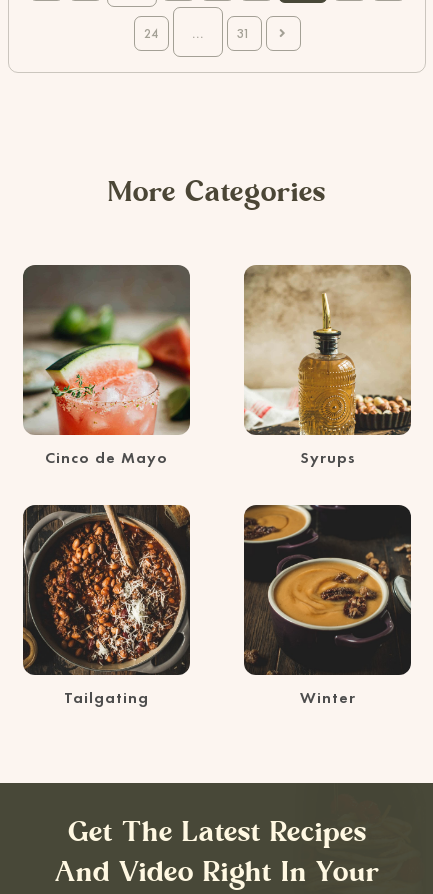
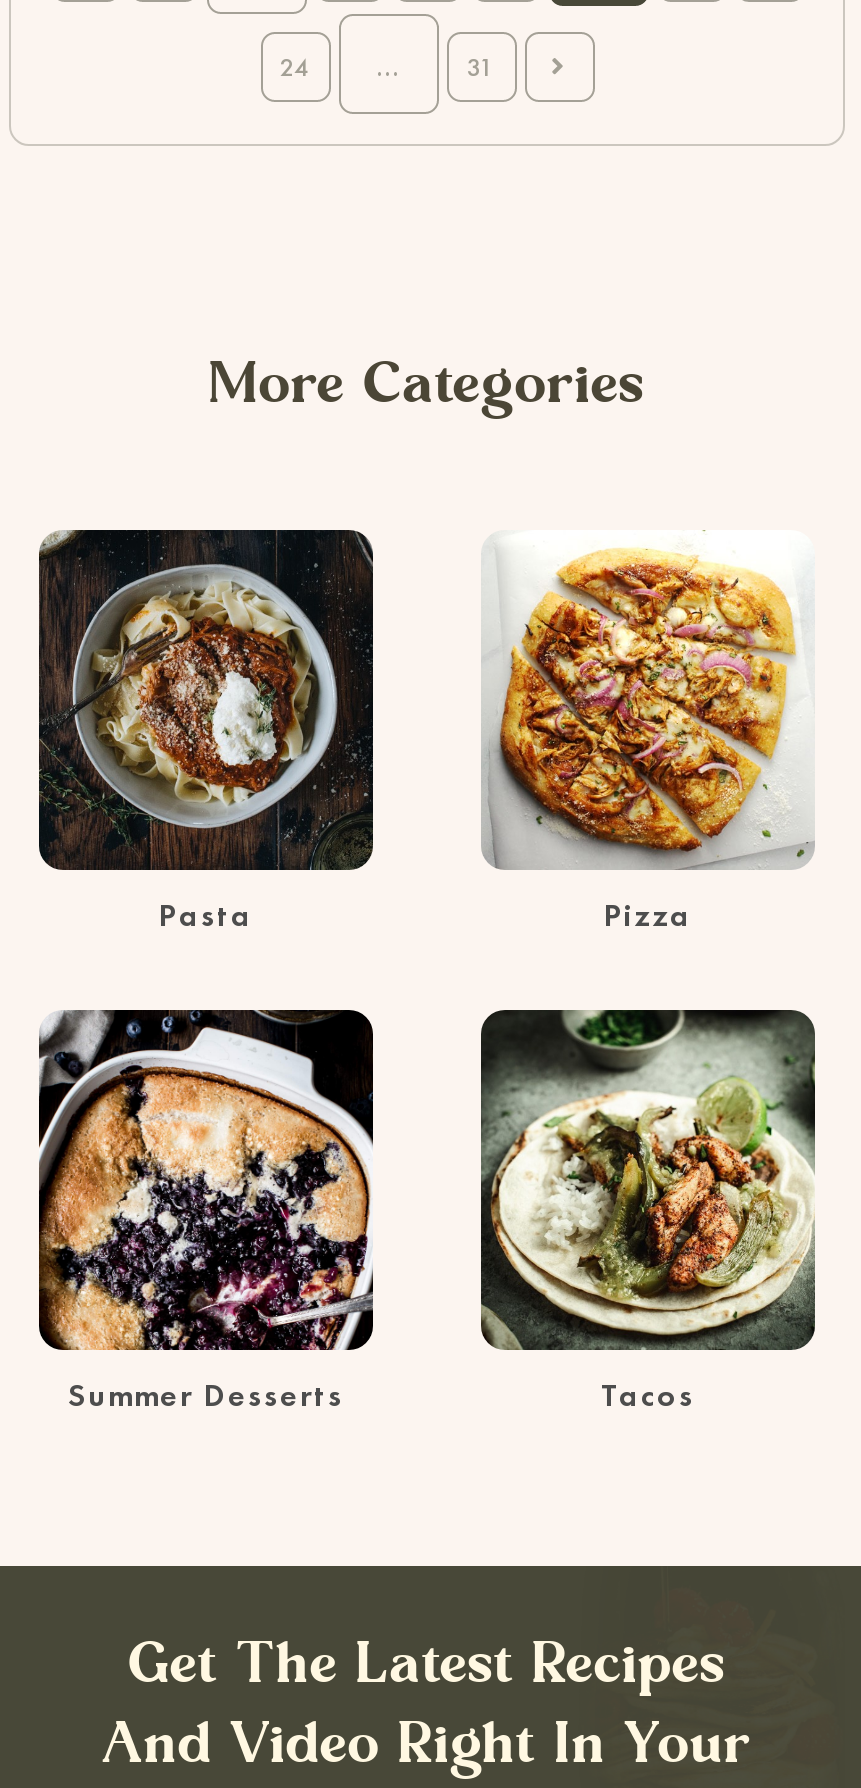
- [image]
+ [image]

- [image]
- Cinco de Mayo
- Syrups
+ [image]
+ Pasta
+ Pizza

- [image]
- Tailgating
- Winter
+ [image]
+ Summer Desserts
+ Tacos

- [image]
+ [image]
